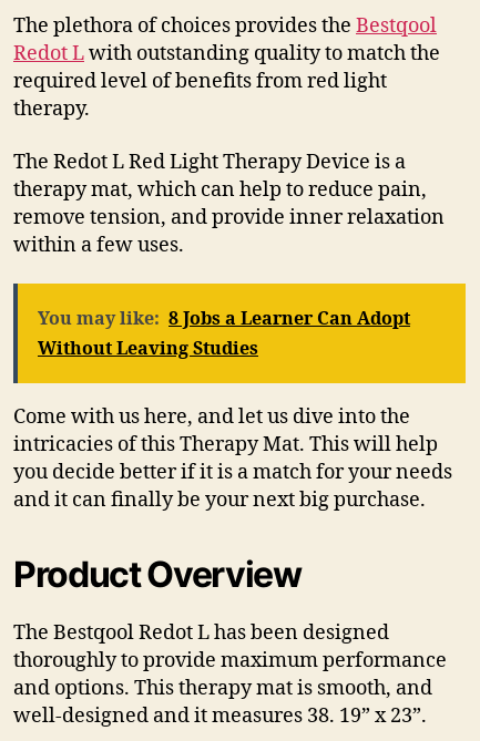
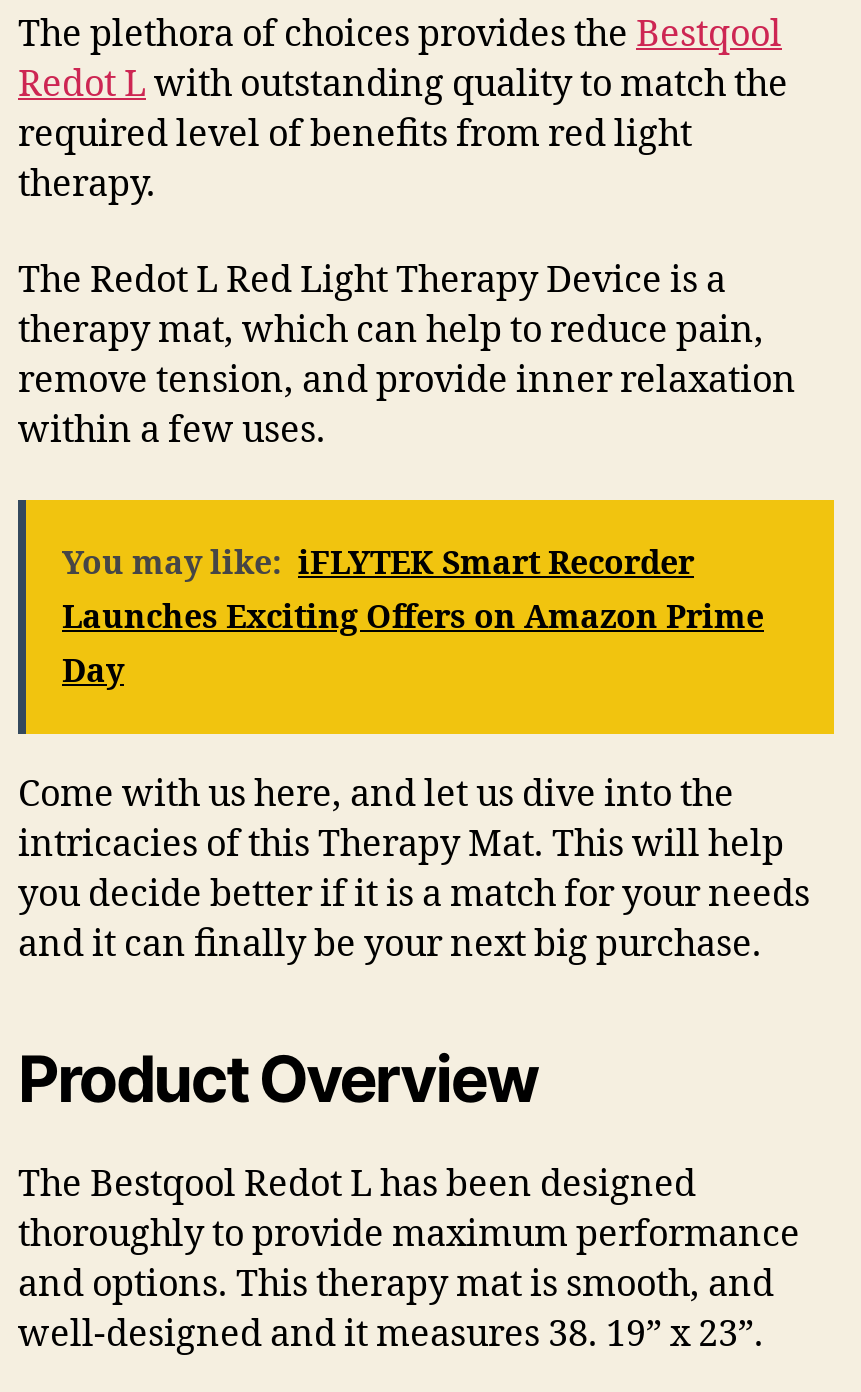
- You may like: 8 Jobs a Learner Can Adopt
- Without Leaving Studies
+ You may like: iFLYTEK Smart Recorder
+ Launches Exciting Offers on Amazon Prime
+ Day
